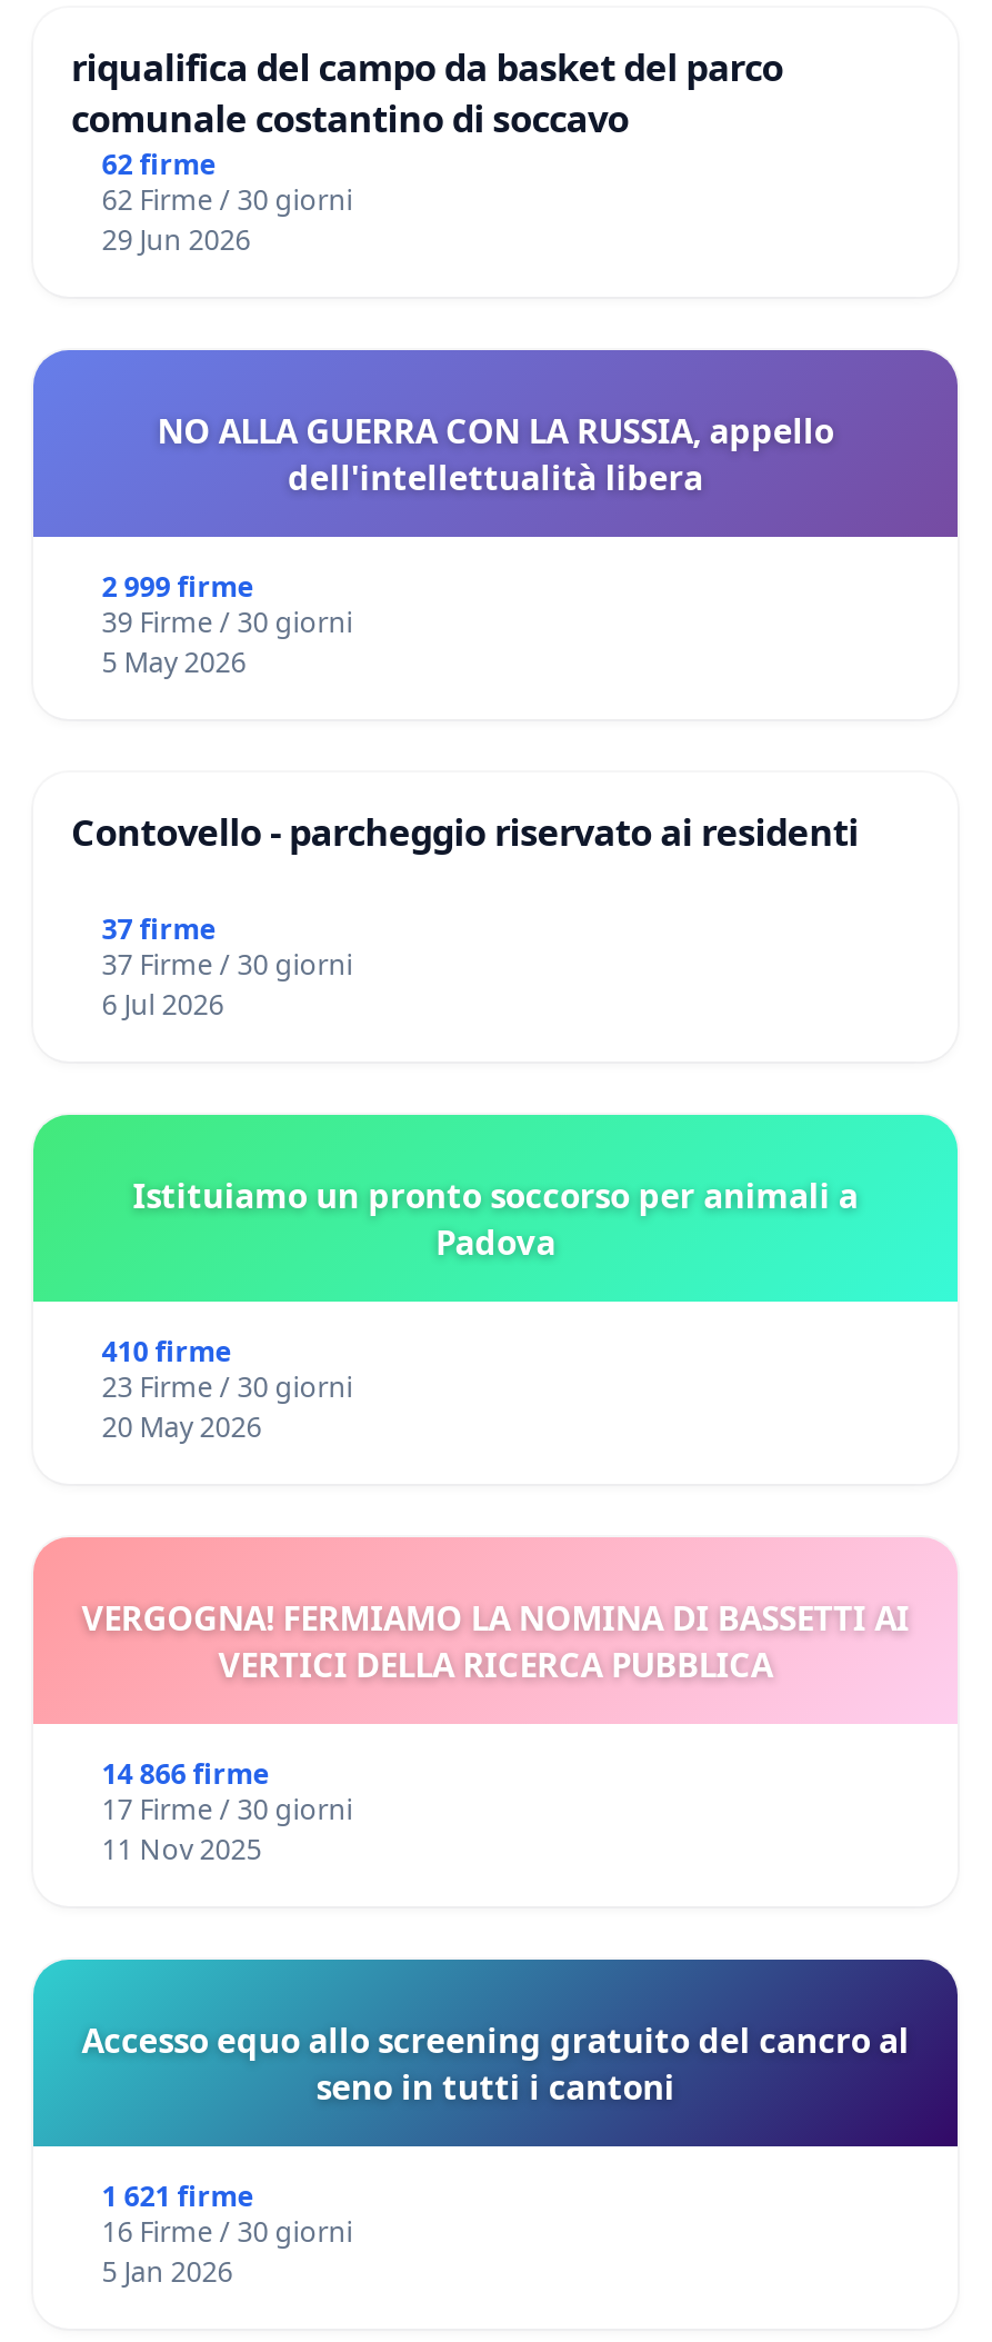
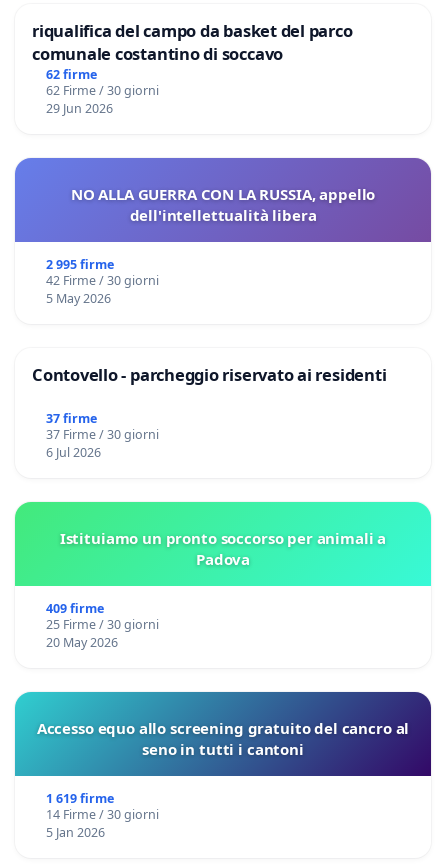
- 2 999 firme
+ 2 995 firme

- 39 Firme / 30 giorni
+ 42 Firme / 30 giorni

- 410 firme
+ 409 firme

- 23 Firme / 30 giorni
+ 25 Firme / 30 giorni

- [image]
- VERGOGNA! FERMIAMO LA NOMINA DI BASSETTI AI
- VERTICI DELLA RICERCA PUBBLICA
- 14 866 firme
- 17 Firme / 30 giorni
- 11 Nov 2025

- 1 621 firme
+ 1 619 firme

- 16 Firme / 30 giorni
+ 14 Firme / 30 giorni
